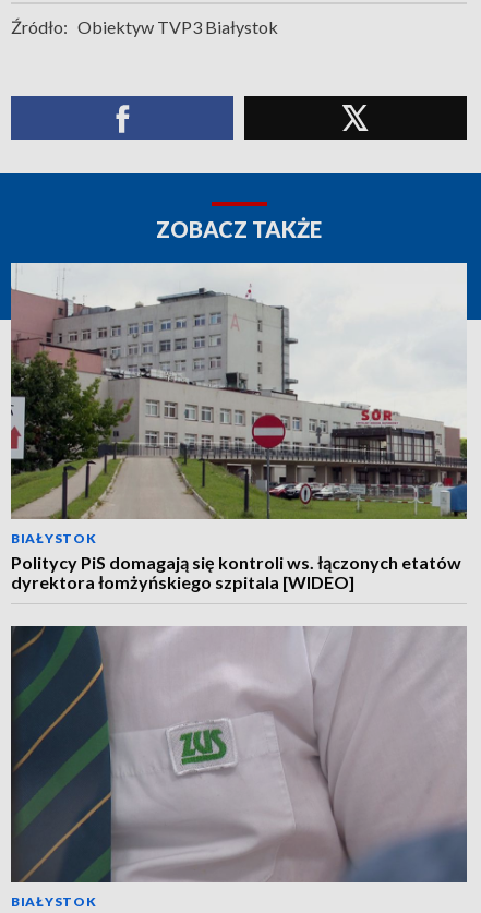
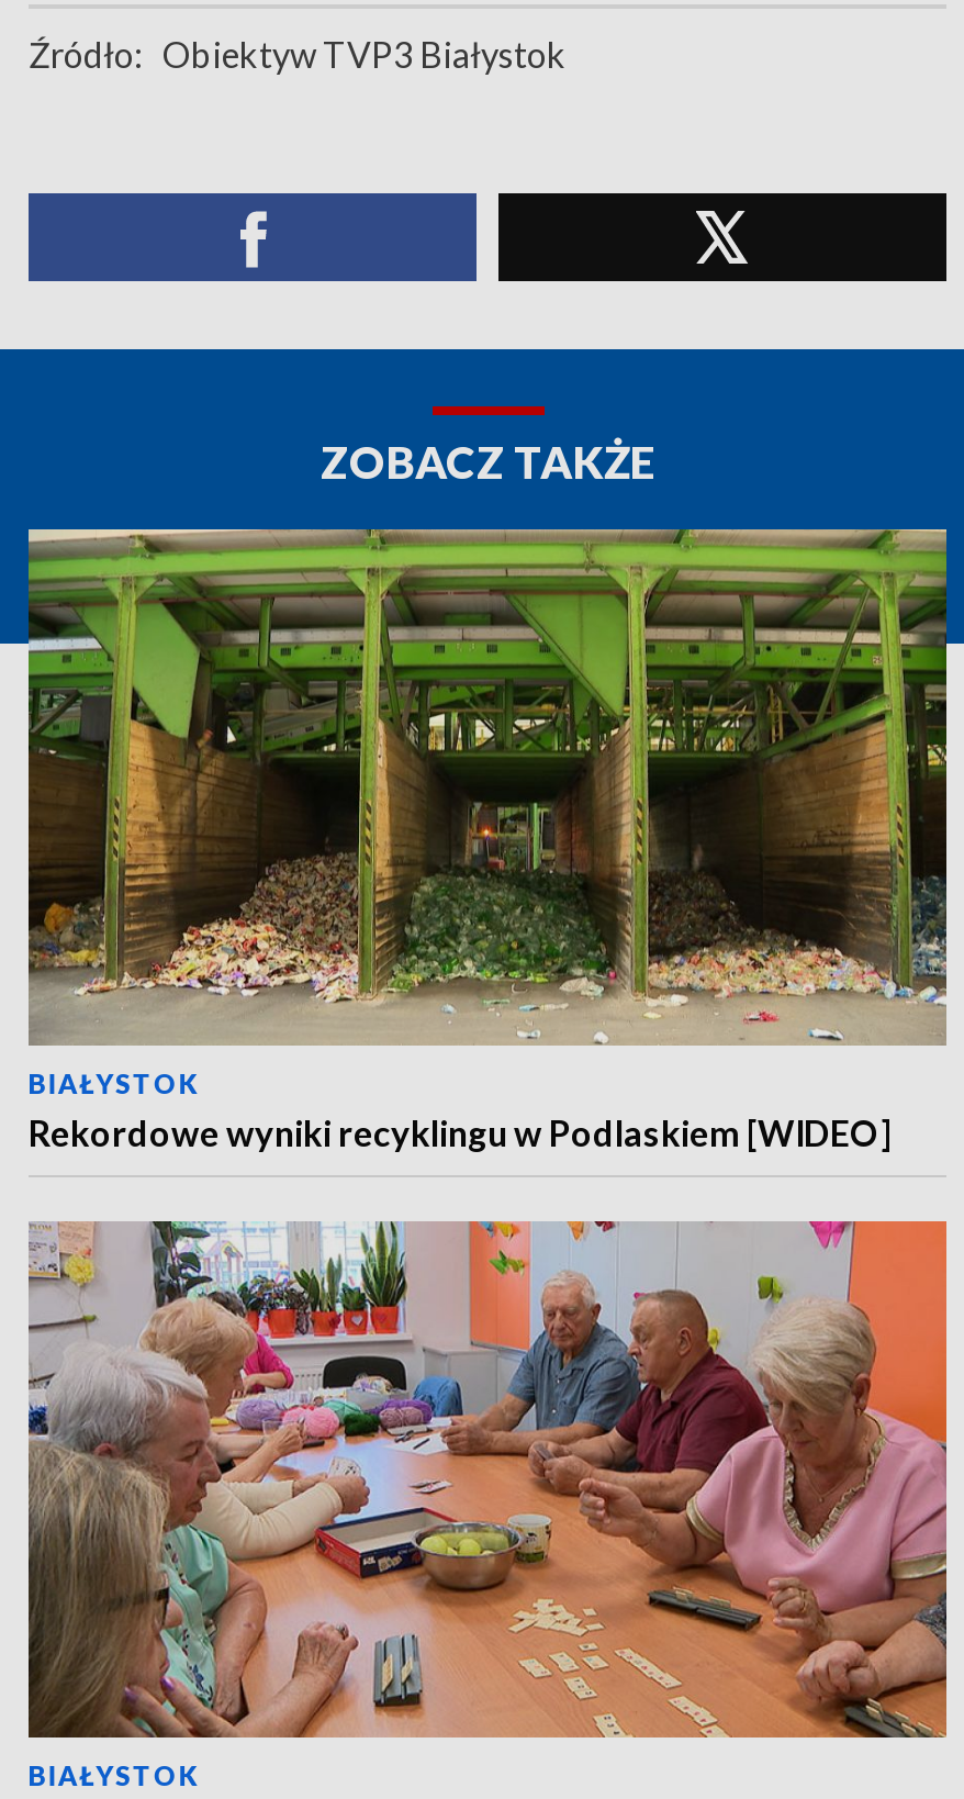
- [image]
- Politycy PiS domagają się kontroli ws. łączonych etatów
- dyrektora łomżyńskiego szpitala [WIDEO]
+ [image]
+ Rekordowe wyniki recyklingu w Podlaskiem [WIDEO]

- [image]
+ [image]
